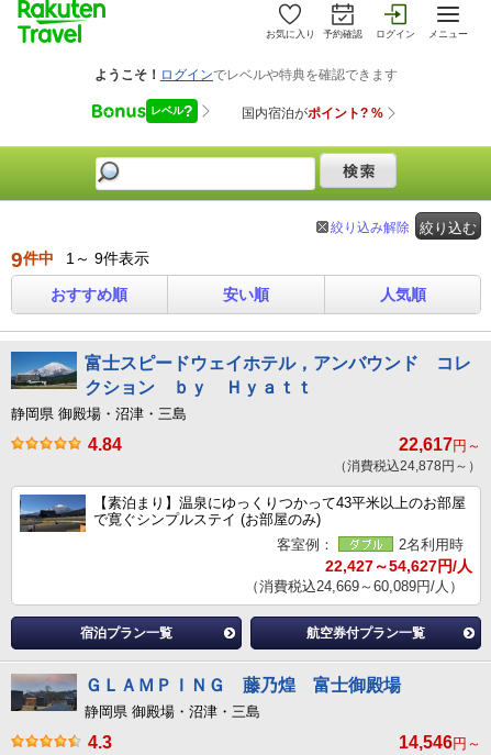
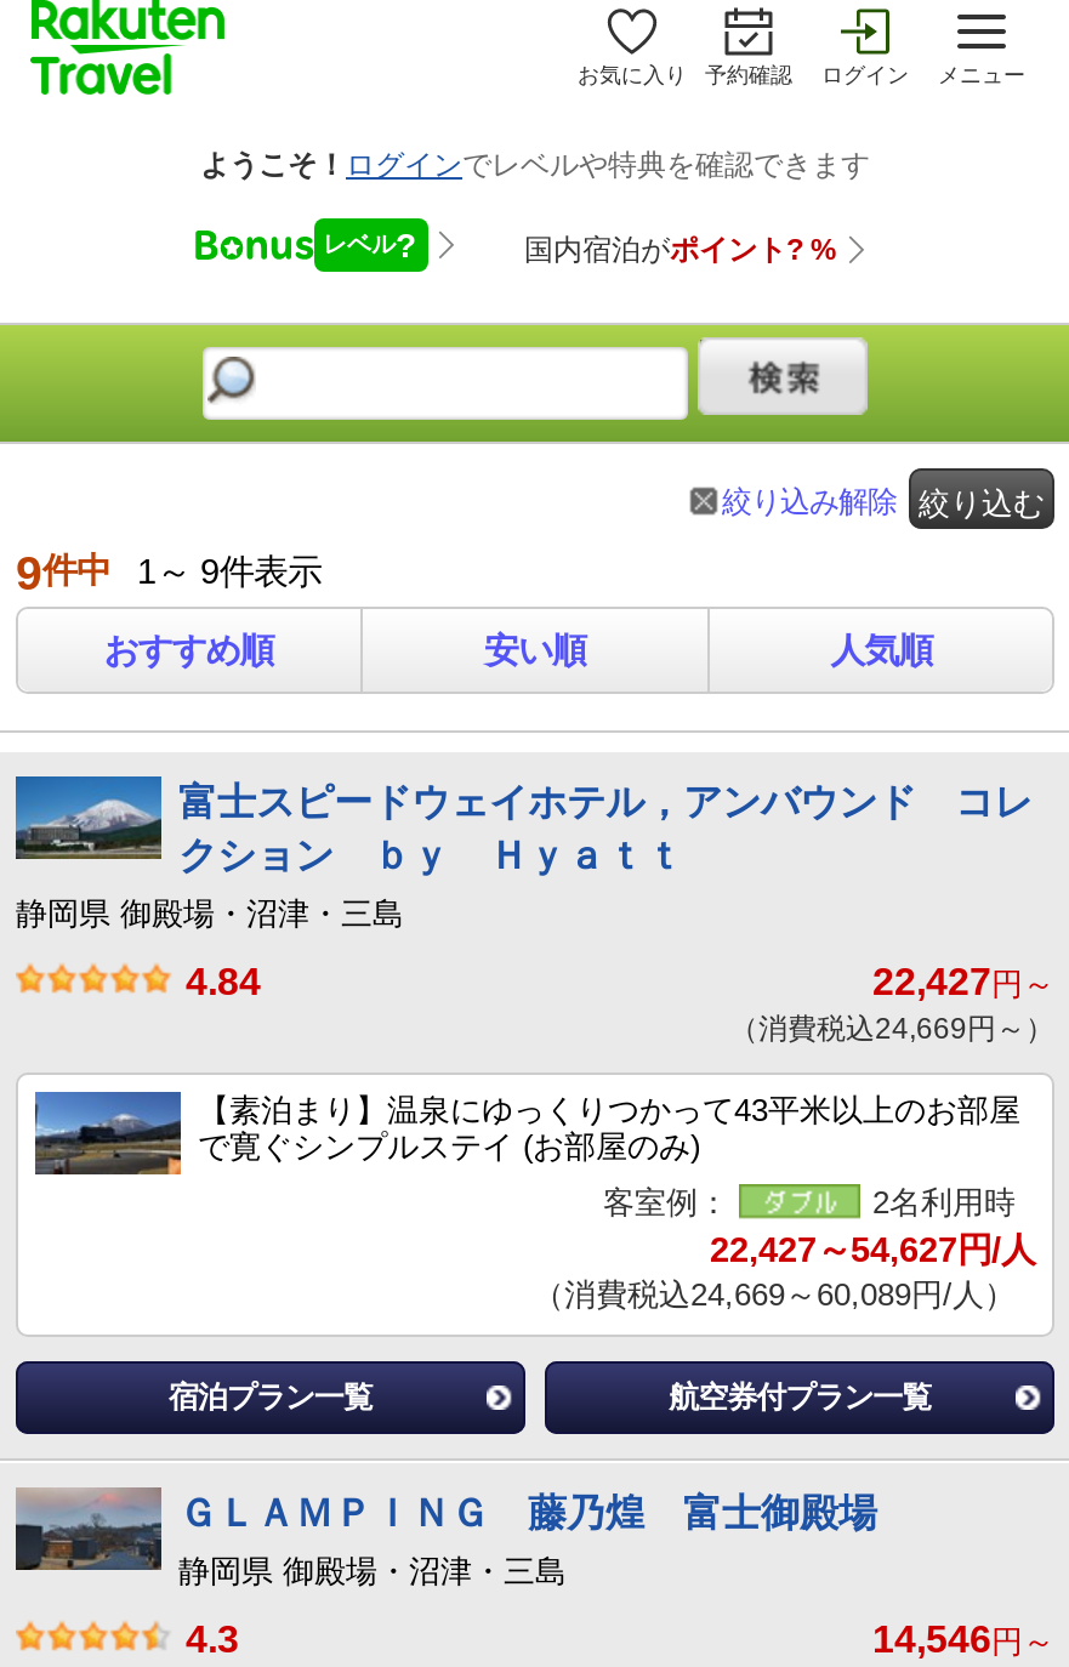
- 22,617円～
+ 22,427円～

- （消費税込24,878円～）
+ （消費税込24,669円～）
